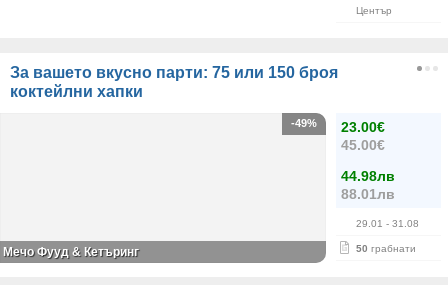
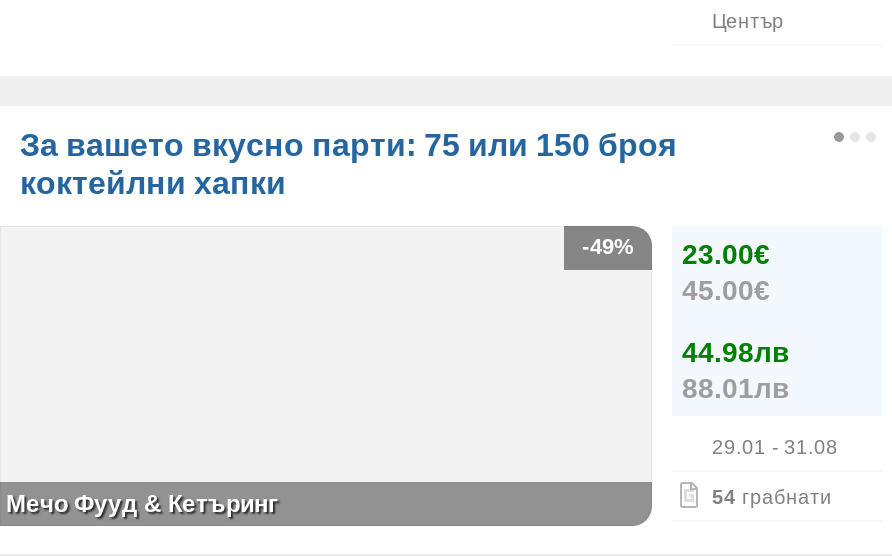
- 50 грабнати
+ 54 грабнати
